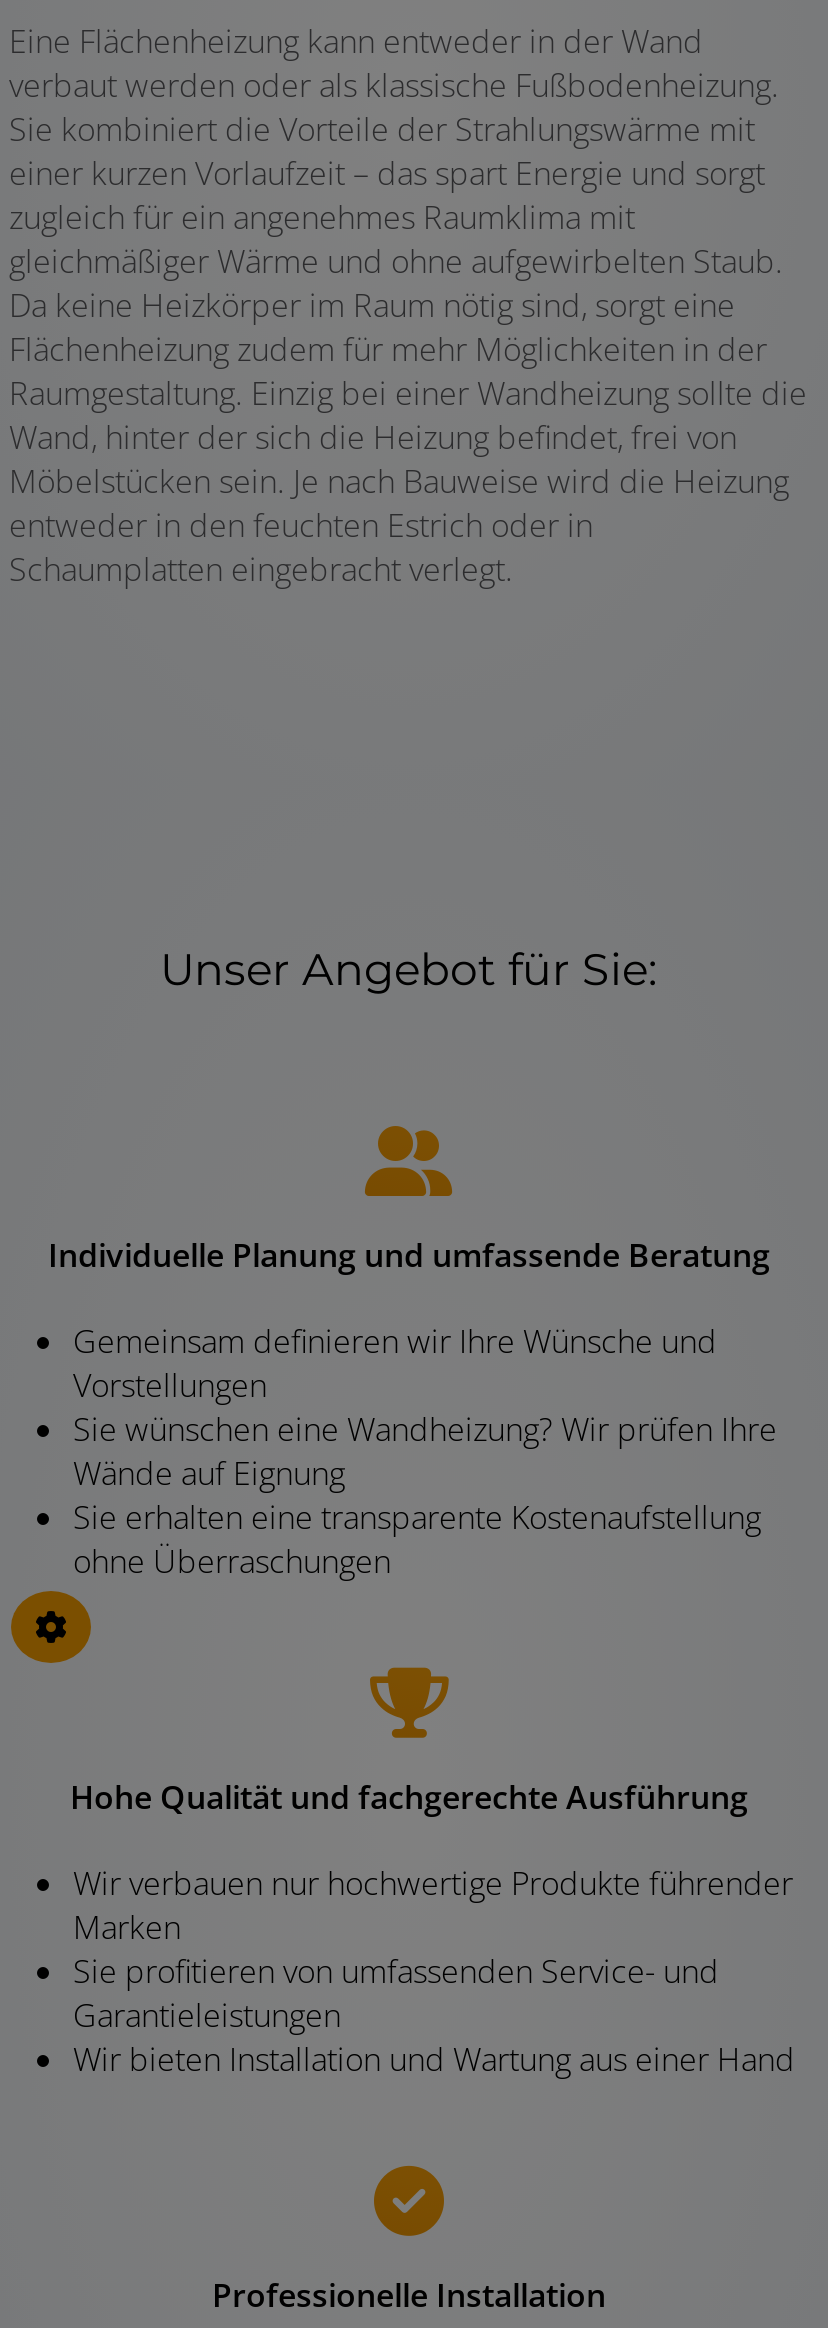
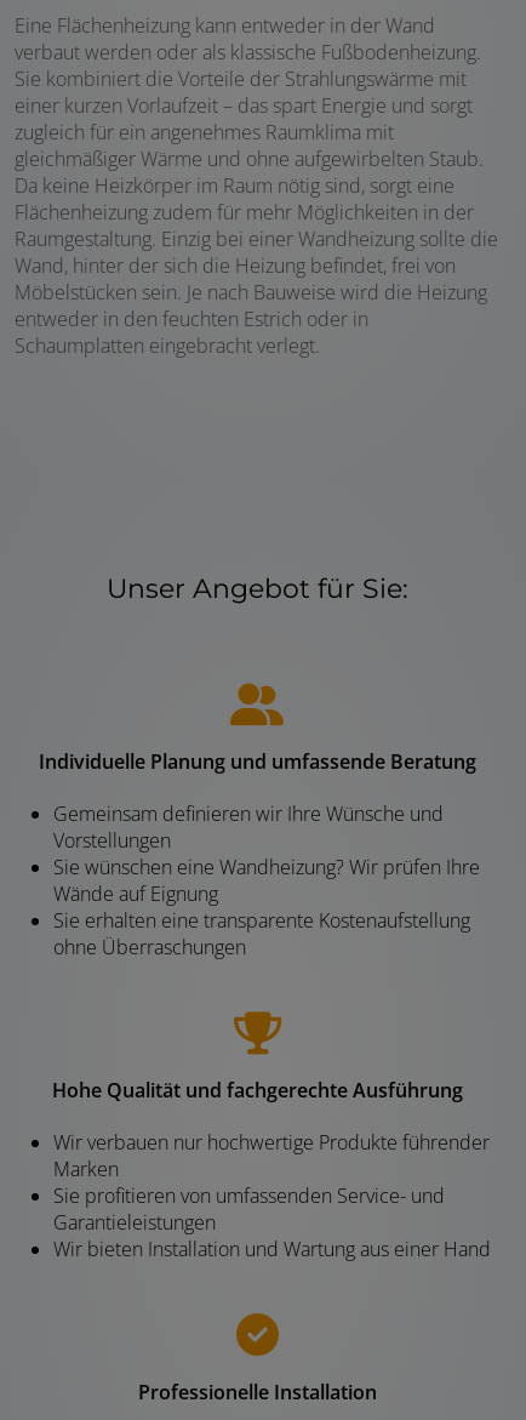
- [image]
